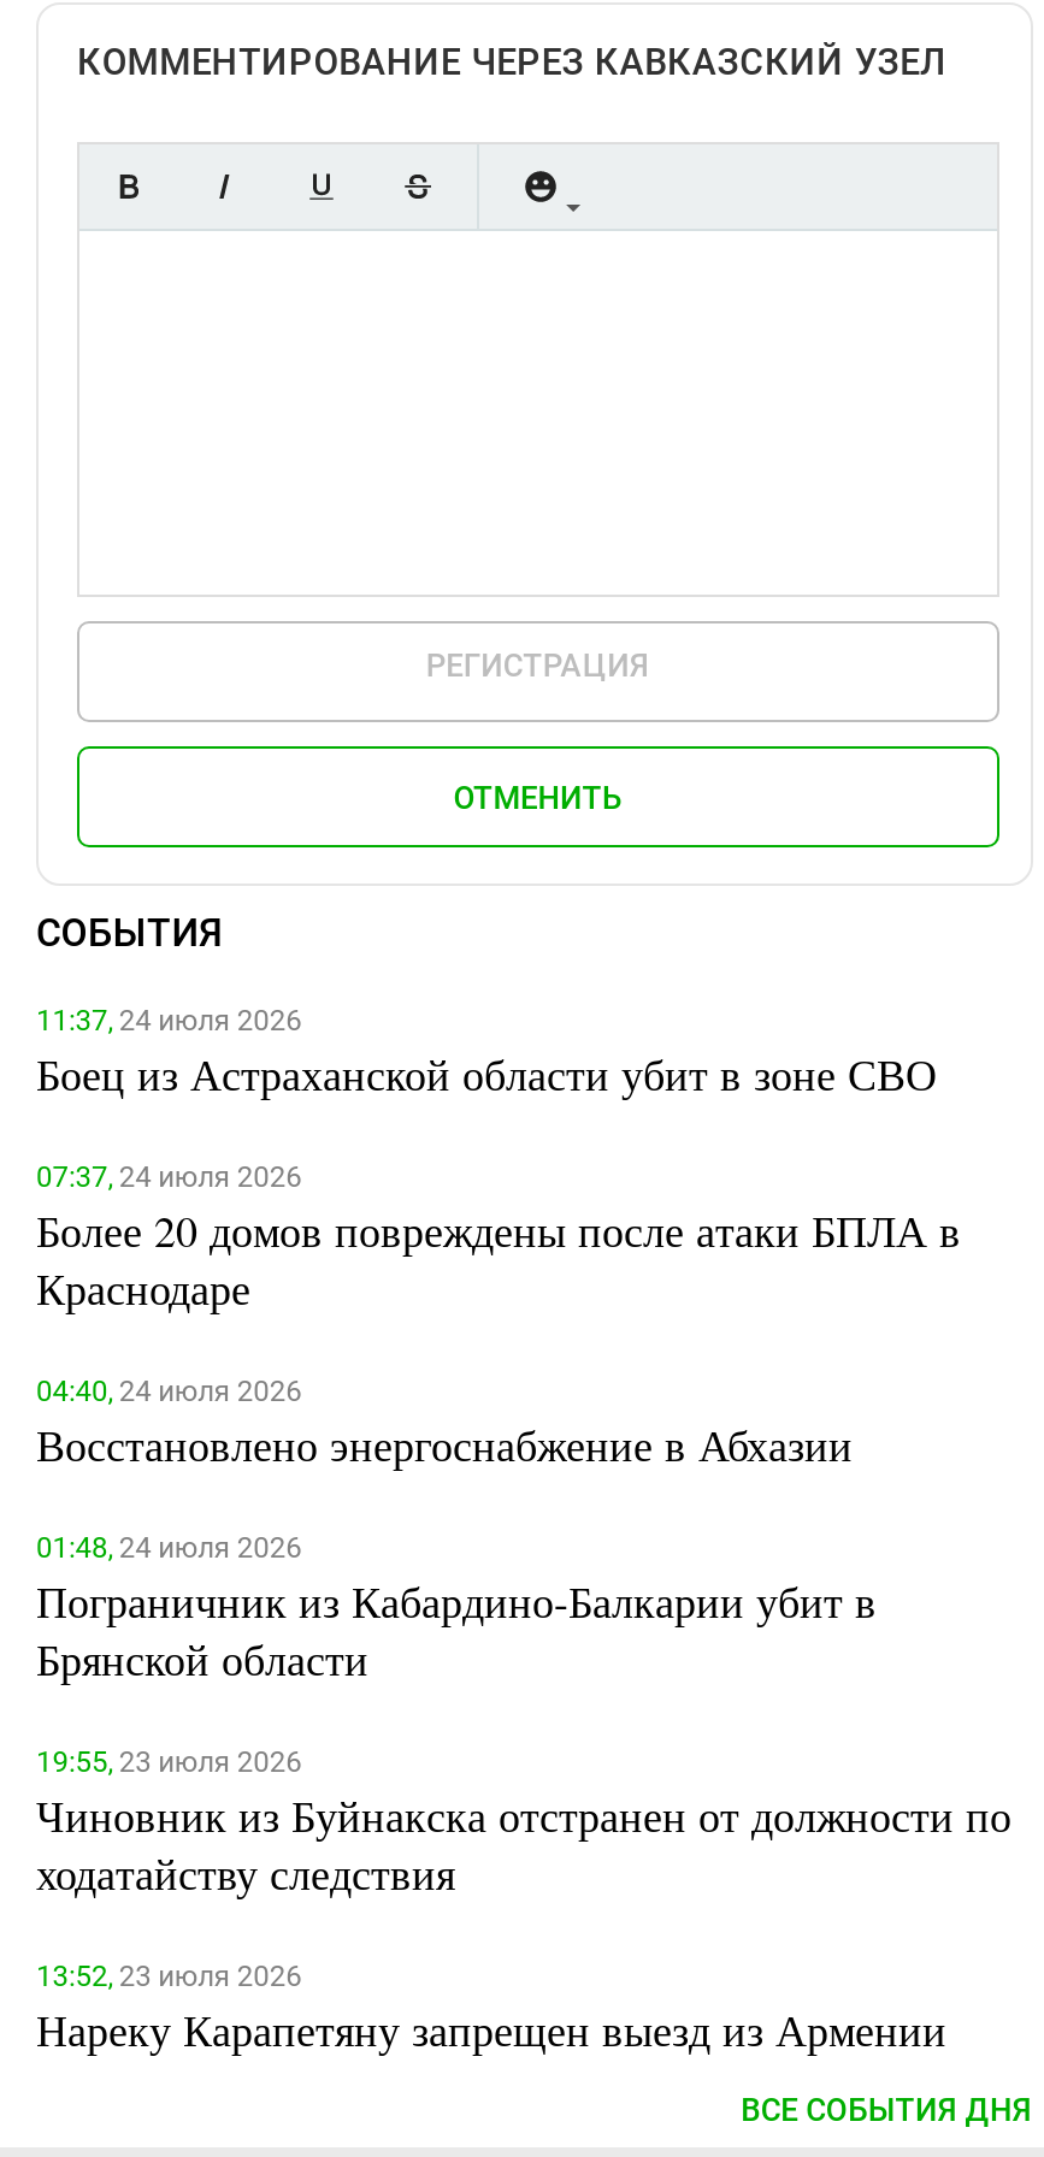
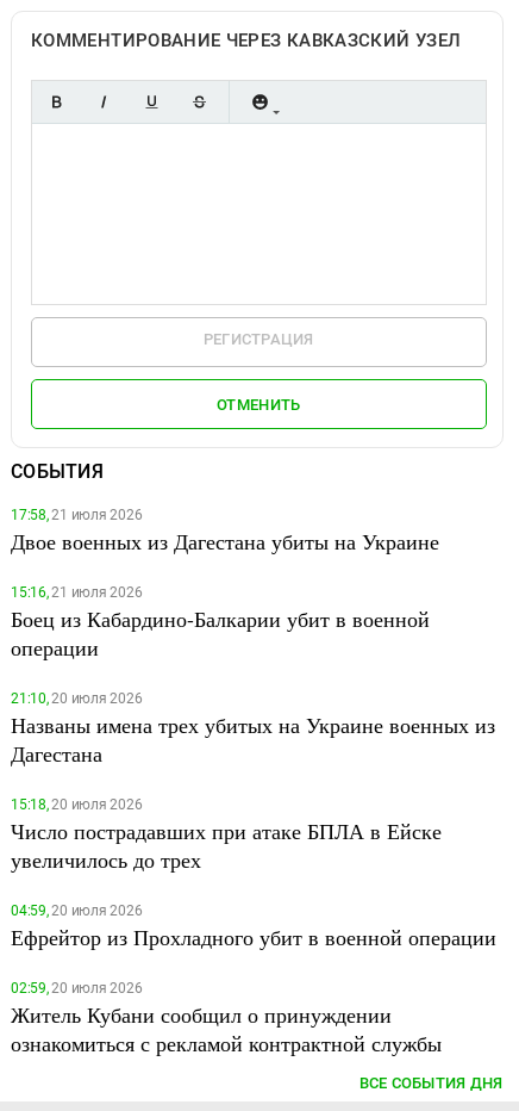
- 11:37, 24 июля 2026
- Боец из Астраханской области убит в зоне СВО
+ 17:58, 21 июля 2026
+ Двое военных из Дагестана убиты на Украине

- 07:37, 24 июля 2026
- Более 20 домов повреждены после атаки БПЛА в
- Краснодаре
+ 15:16, 21 июля 2026
+ Боец из Кабардино-Балкарии убит в военной
+ операции

- 04:40, 24 июля 2026
- Восстановлено энергоснабжение в Абхазии
+ 21:10, 20 июля 2026
+ Названы имена трех убитых на Украине военных из
+ Дагестана

- 01:48, 24 июля 2026
- Пограничник из Кабардино-Балкарии убит в
- Брянской области
+ 15:18, 20 июля 2026
+ Число пострадавших при атаке БПЛА в Ейске
+ увеличилось до трех

- 19:55, 23 июля 2026
- Чиновник из Буйнакска отстранен от должности по
- ходатайству следствия
+ 04:59, 20 июля 2026
+ Ефрейтор из Прохладного убит в военной операции

- 13:52, 23 июля 2026
- Нареку Карапетяну запрещен выезд из Армении
+ 02:59, 20 июля 2026
+ Житель Кубани сообщил о принуждении
+ ознакомиться с рекламой контрактной службы
